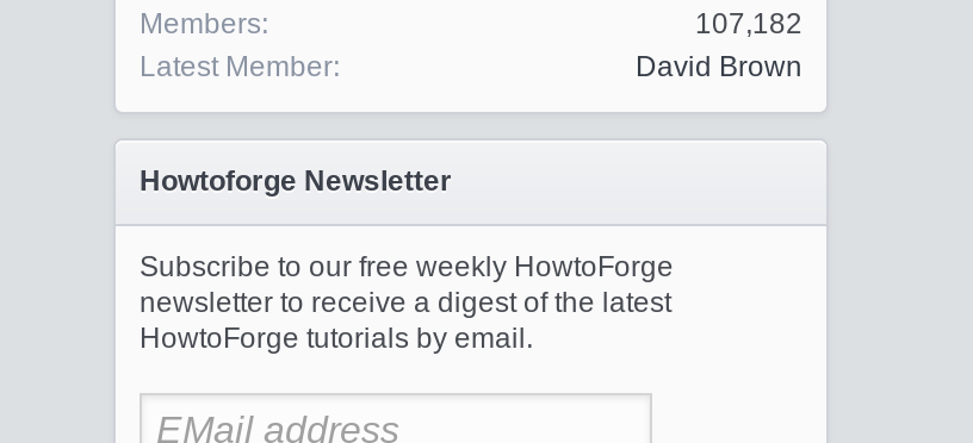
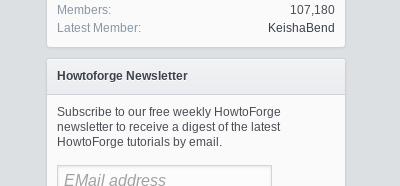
- 107,182
+ 107,180

- David Brown
+ KeishaBend
